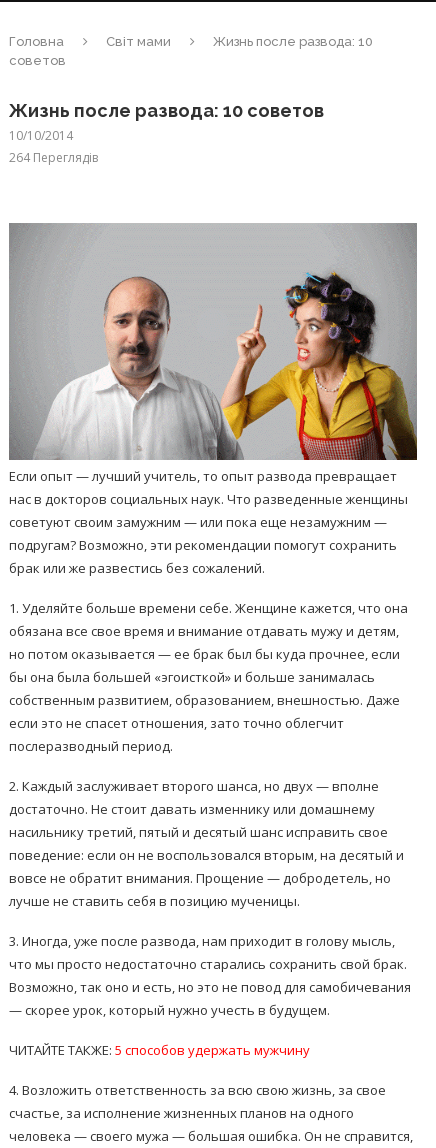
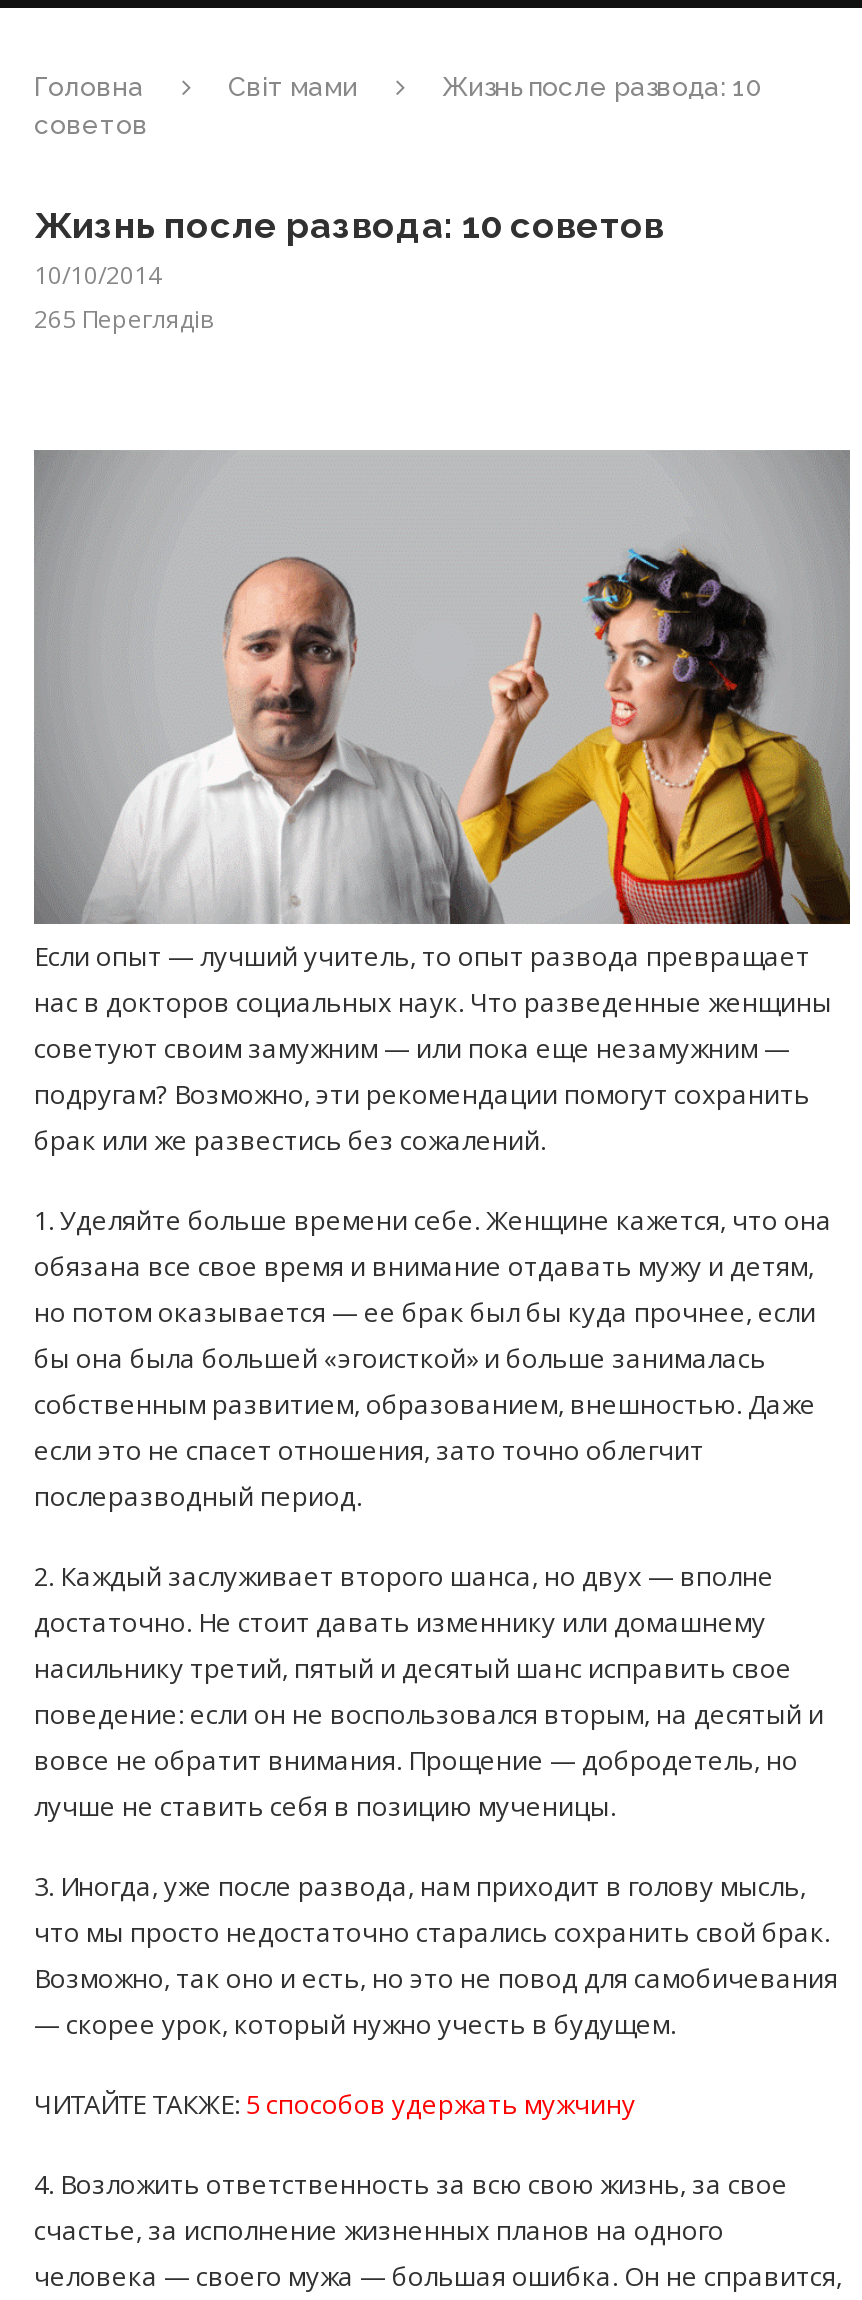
- 264 Переглядів
+ 265 Переглядів
